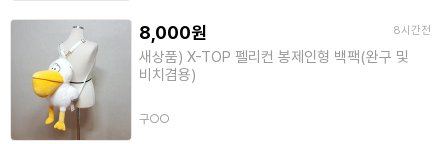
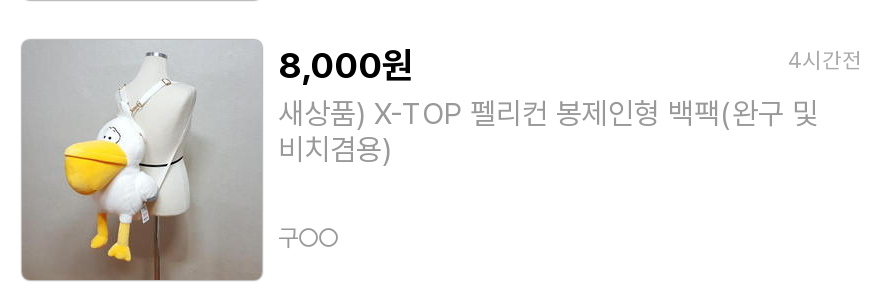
- 8시간전
+ 4시간전
